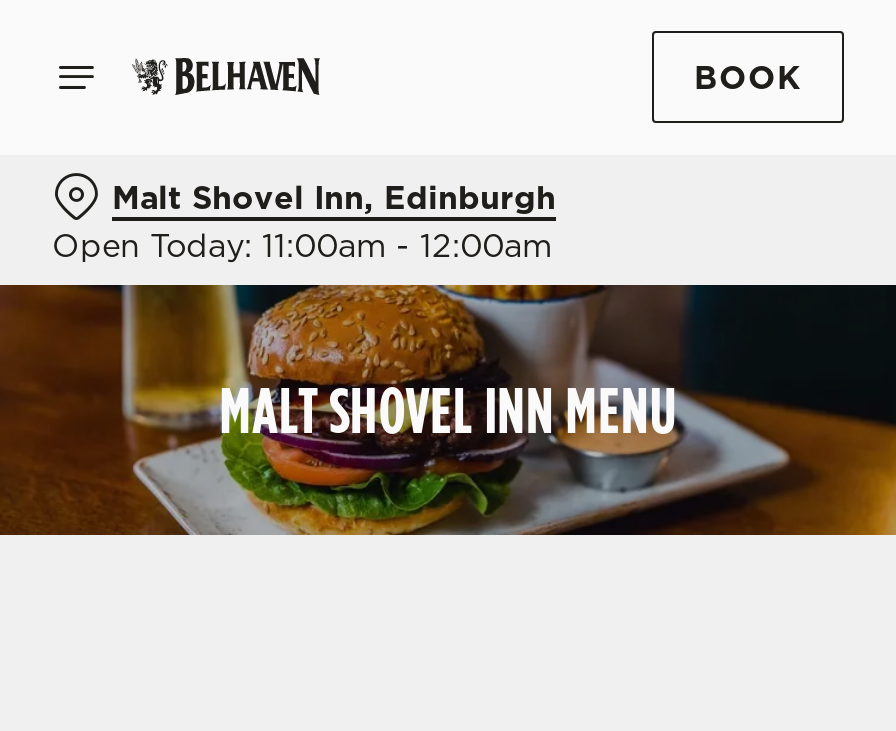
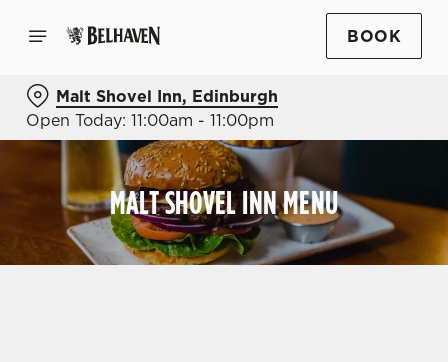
- Open Today: 11:00am - 12:00am
+ Open Today: 11:00am - 11:00pm
